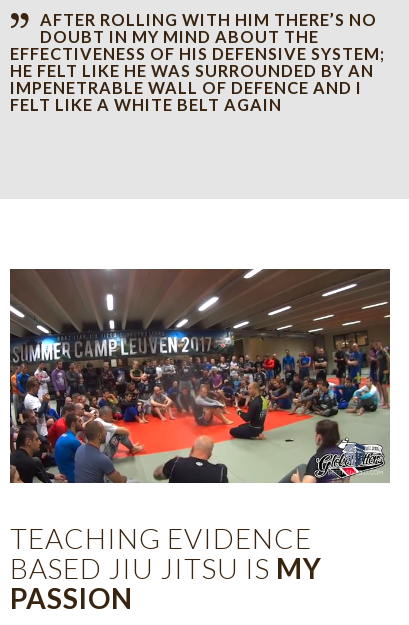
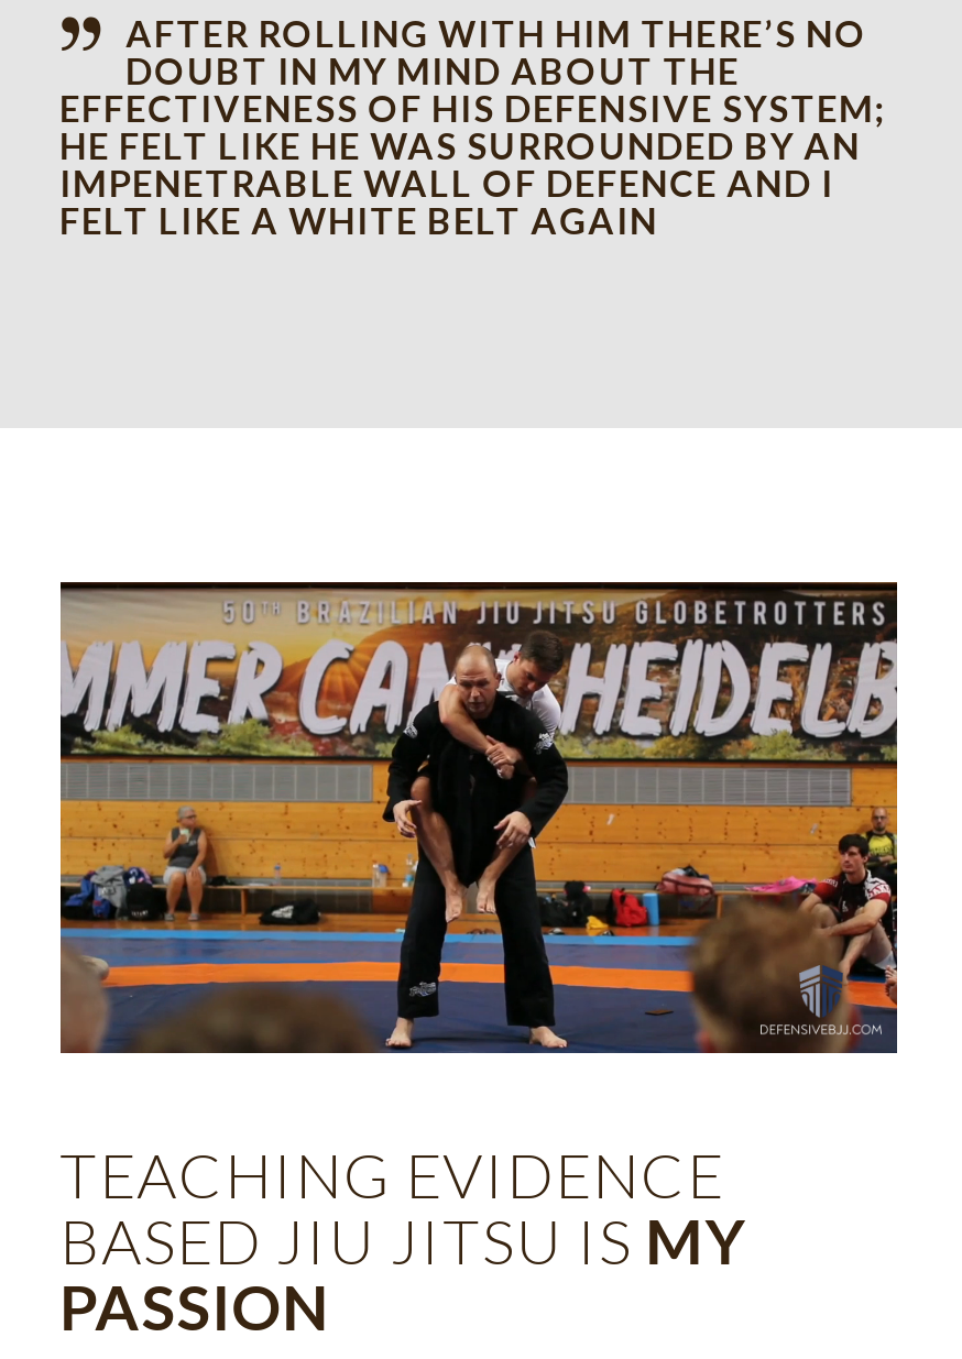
- [image]
+ [image]
